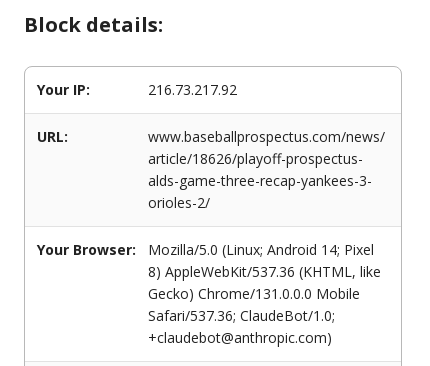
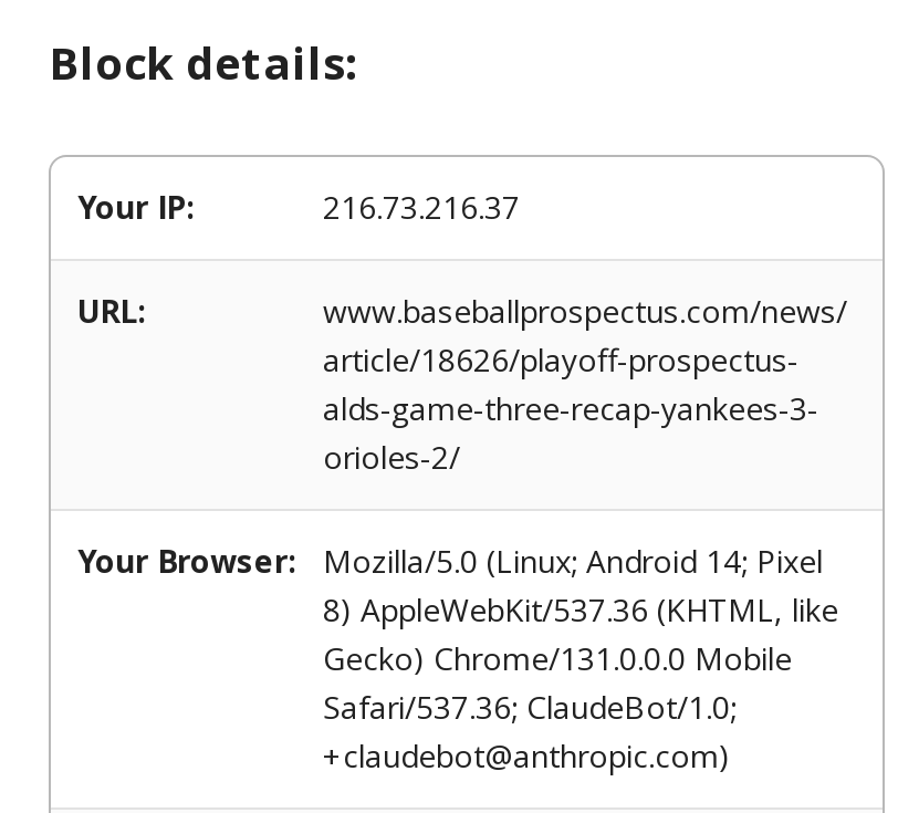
- 216.73.217.92
+ 216.73.216.37
